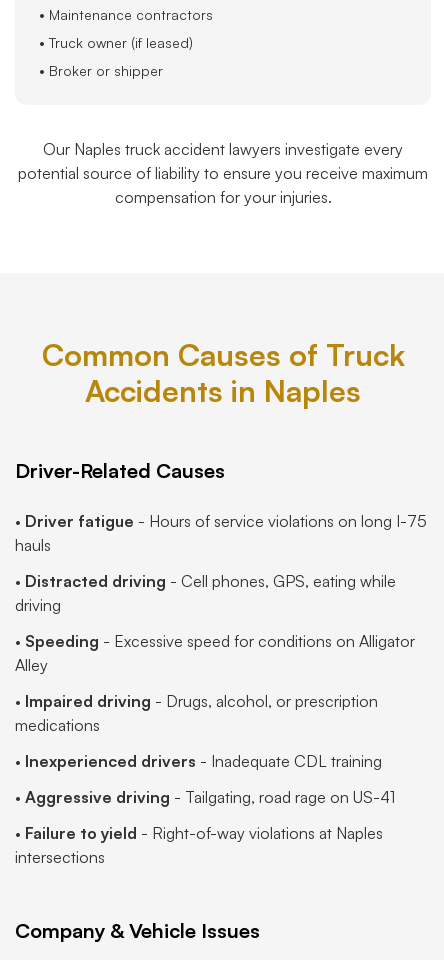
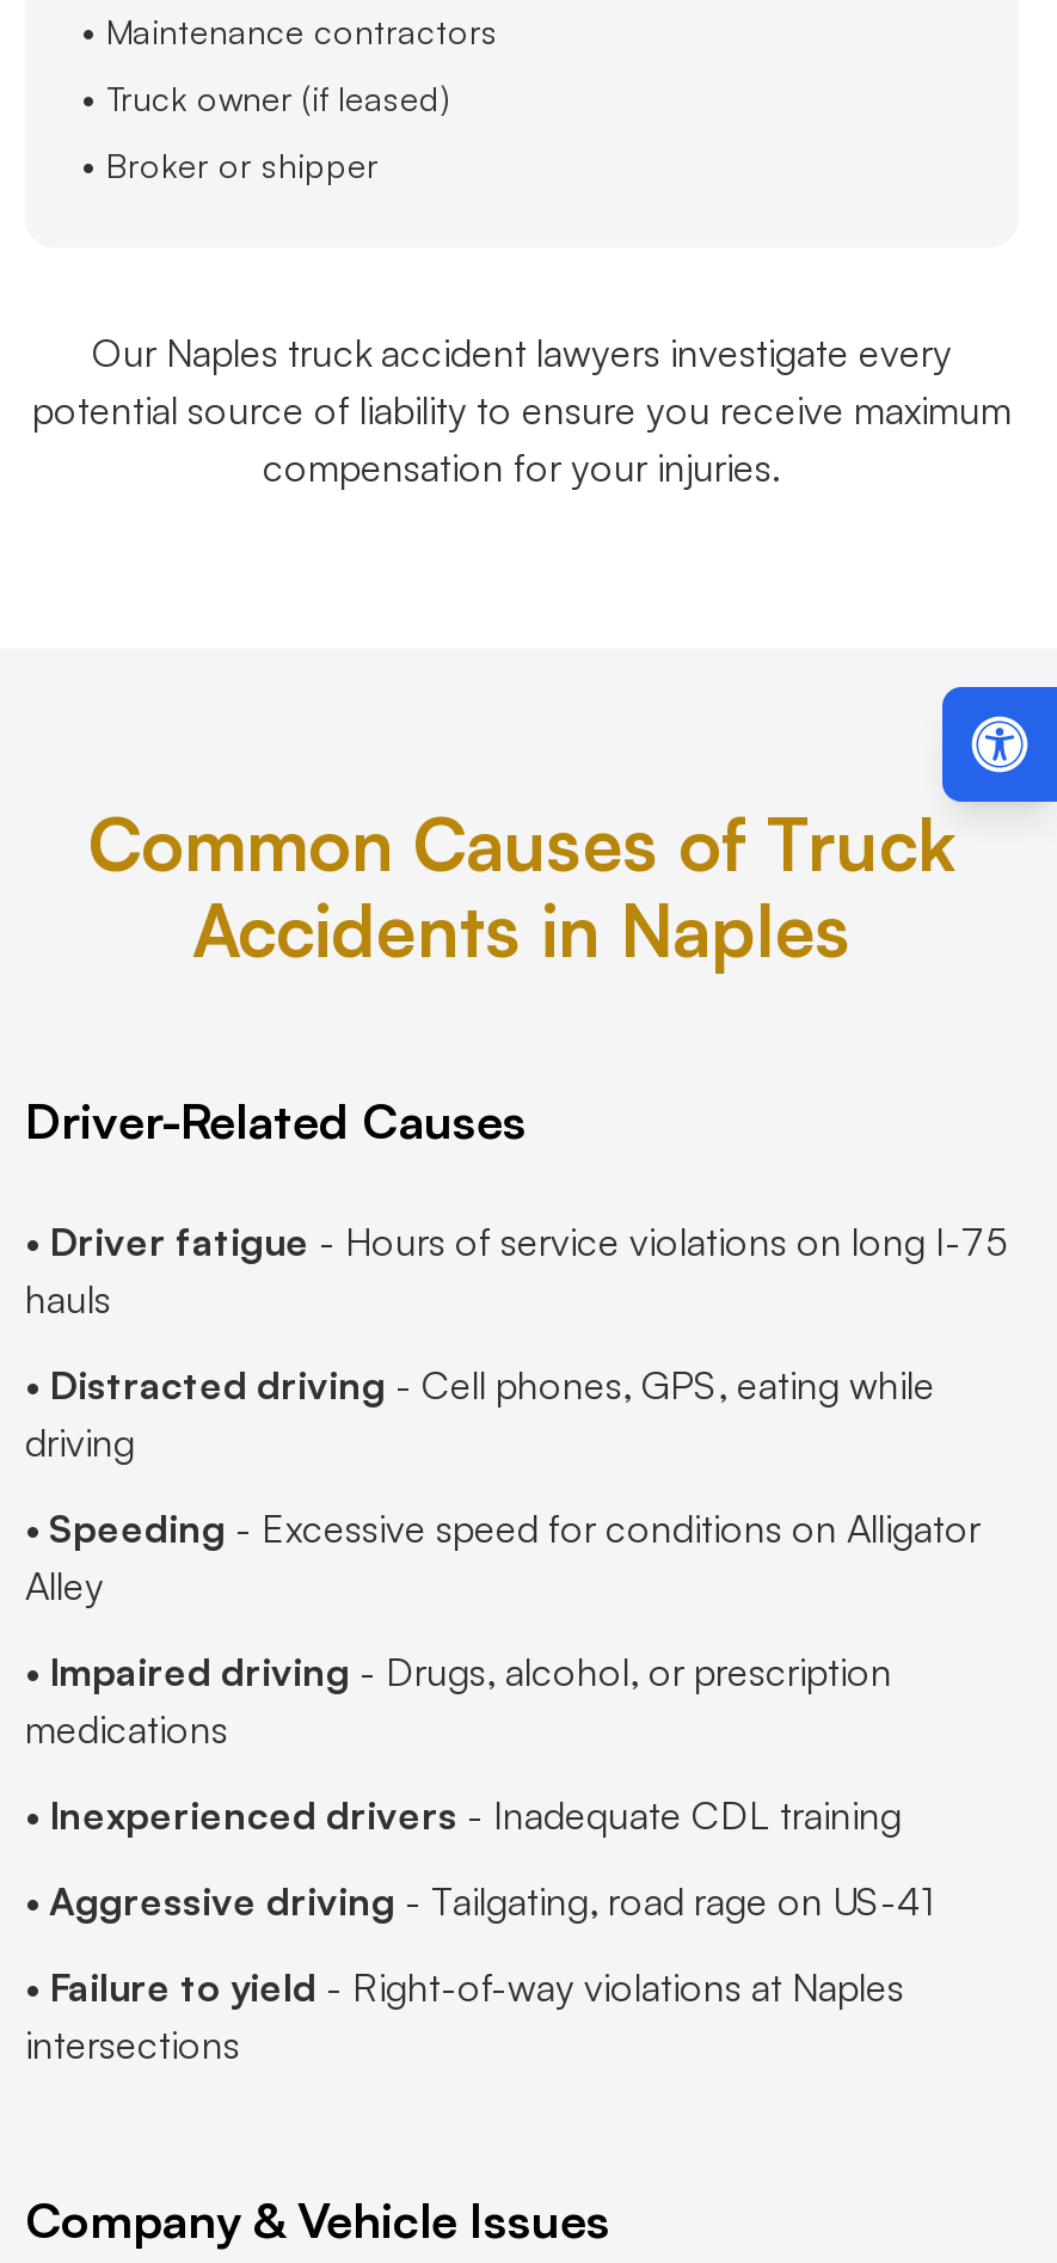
+ [image]
